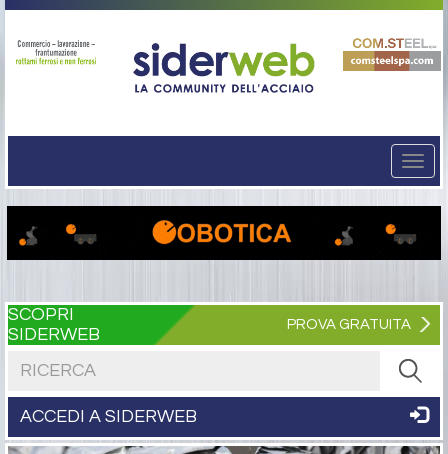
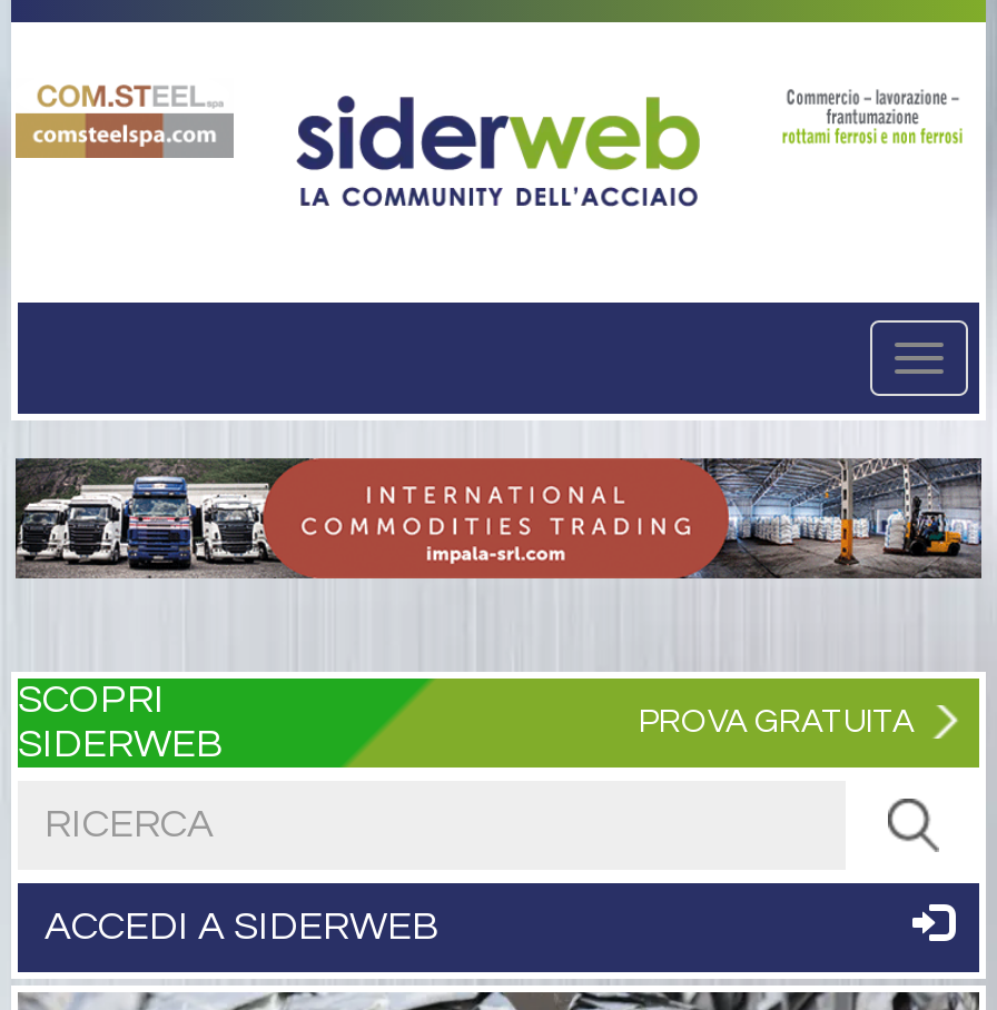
- [image]
+ [image]

- [image]
+ [image]

- [image]
+ [image]
